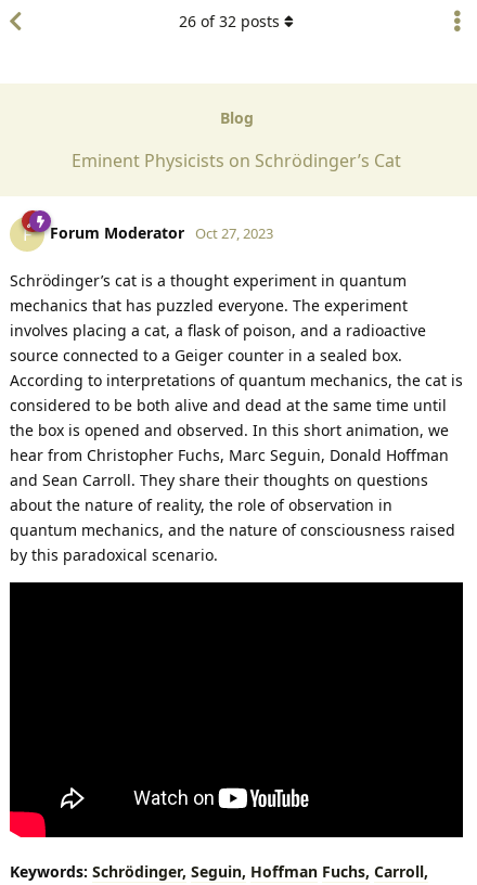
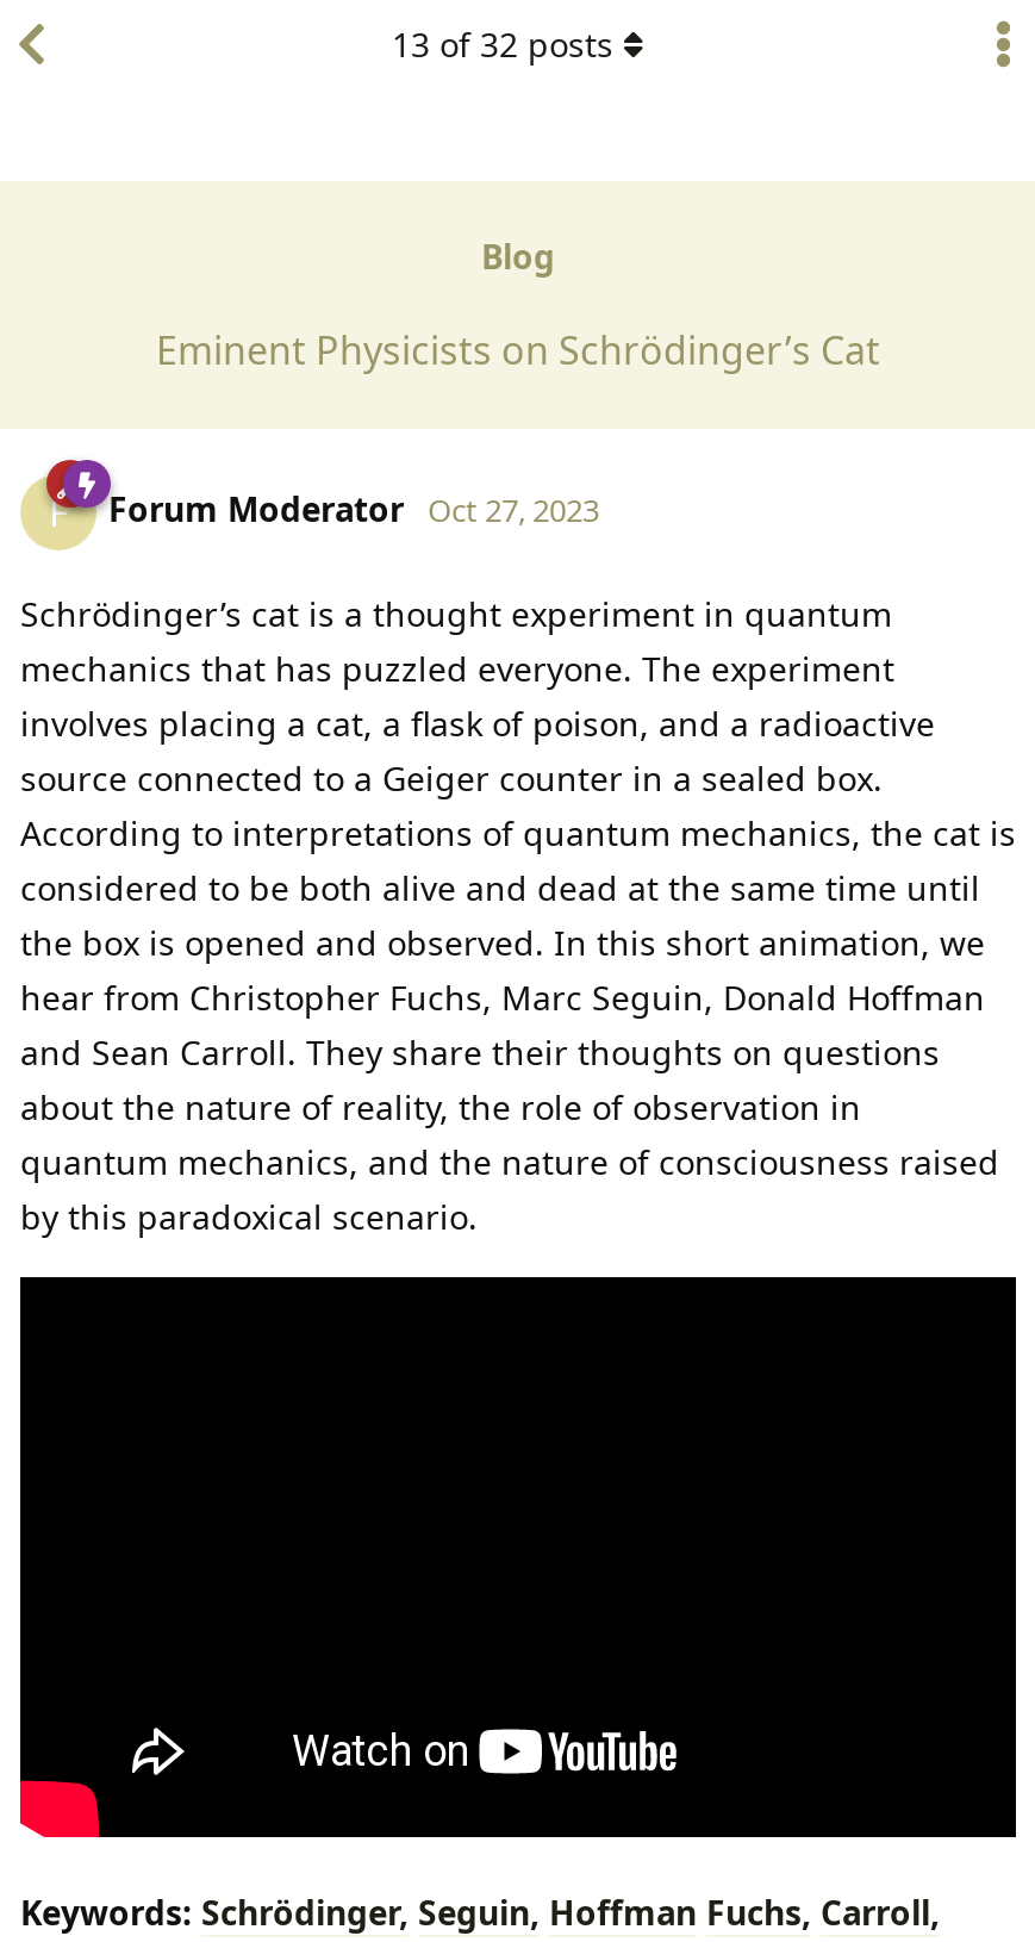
- 26 of 32 posts
+ 13 of 32 posts
